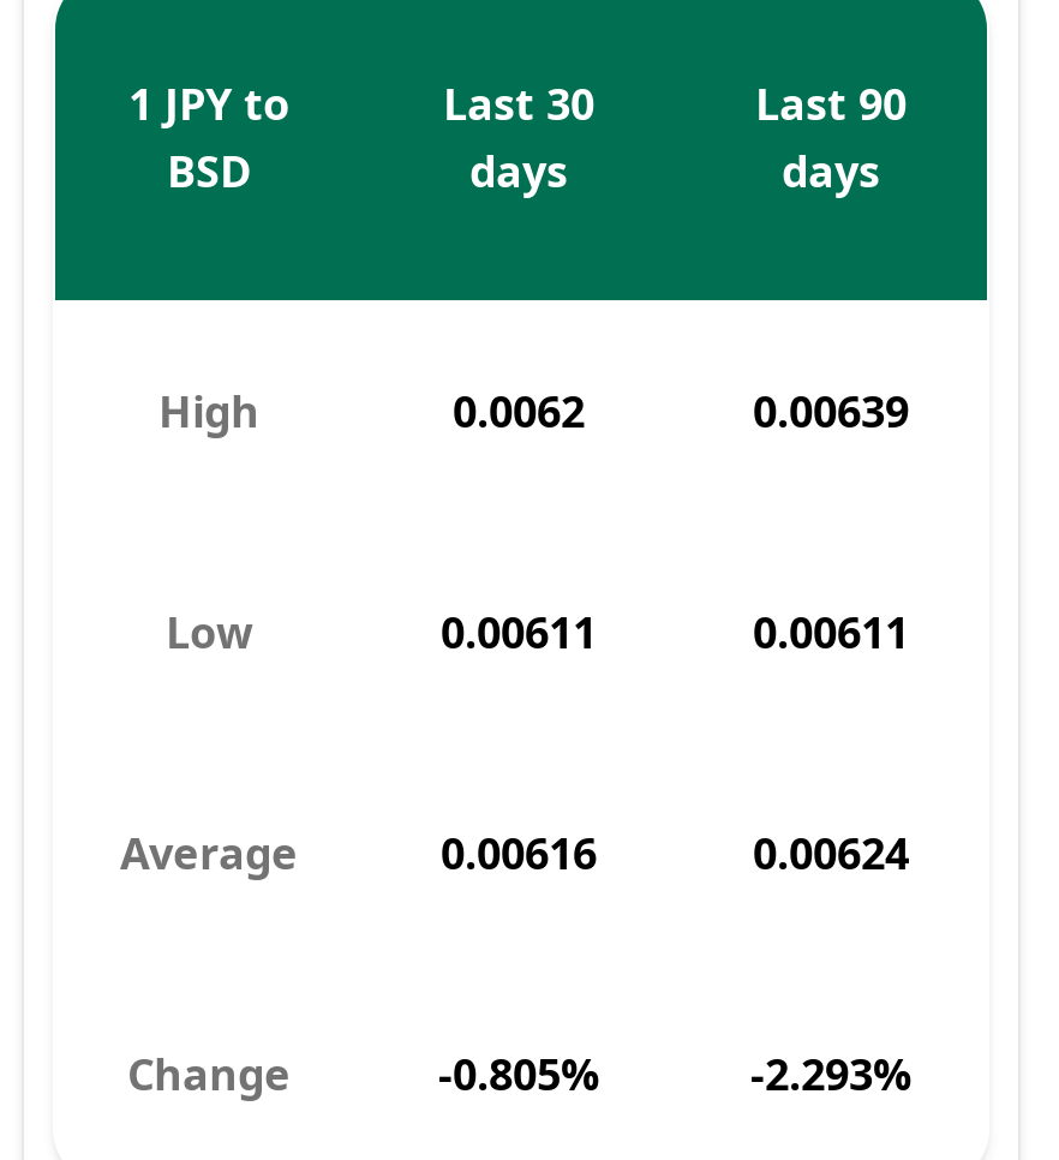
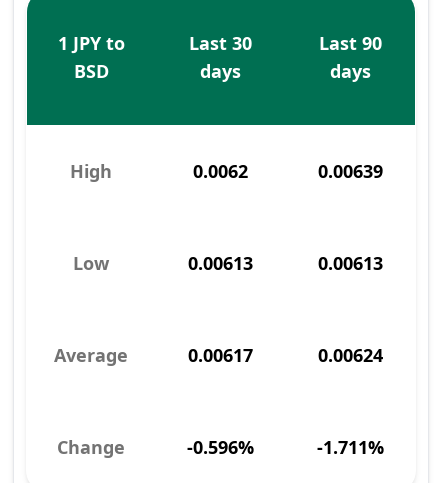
- 0.00611
+ 0.00613

- 0.00611
+ 0.00613

- 0.00616
+ 0.00617

- -0.805%
+ -0.596%

- -2.293%
+ -1.711%
